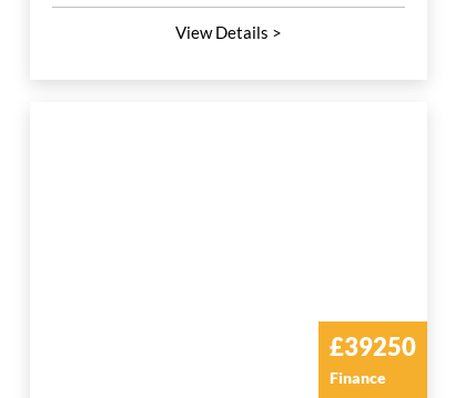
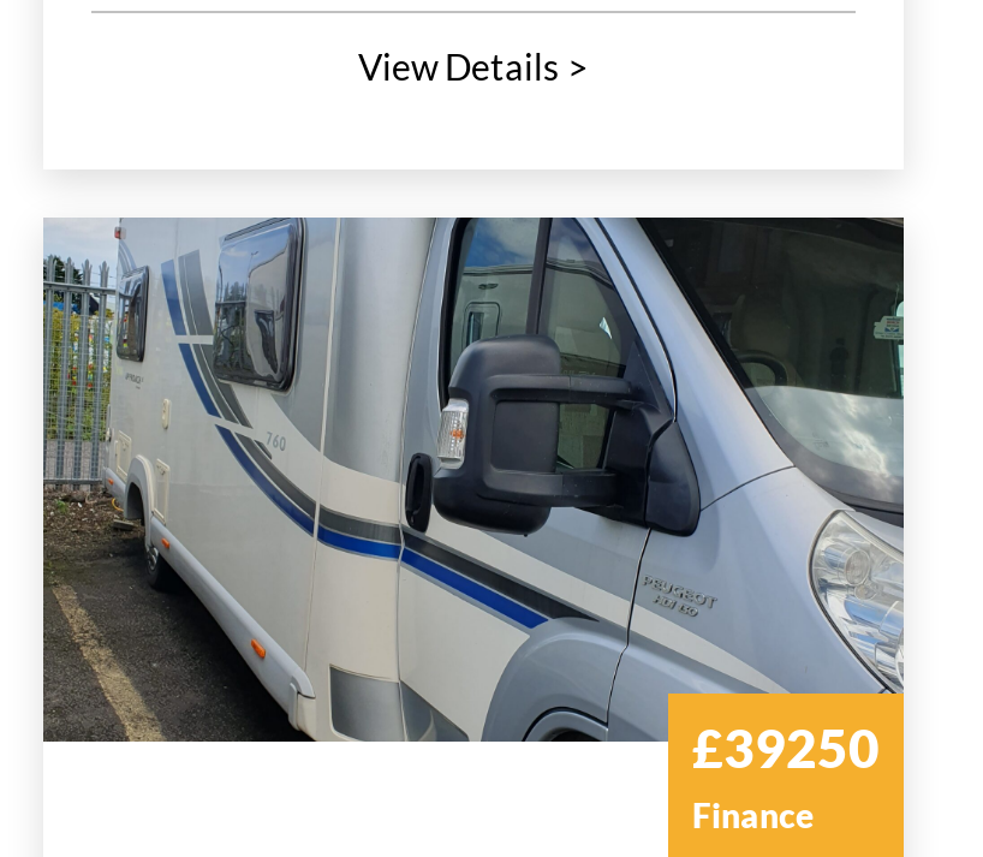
+ [image]
